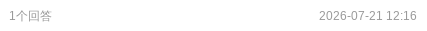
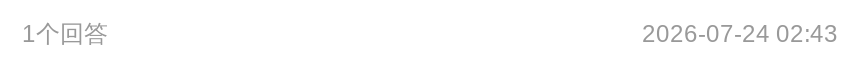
- 2026-07-21 12:16
+ 2026-07-24 02:43
